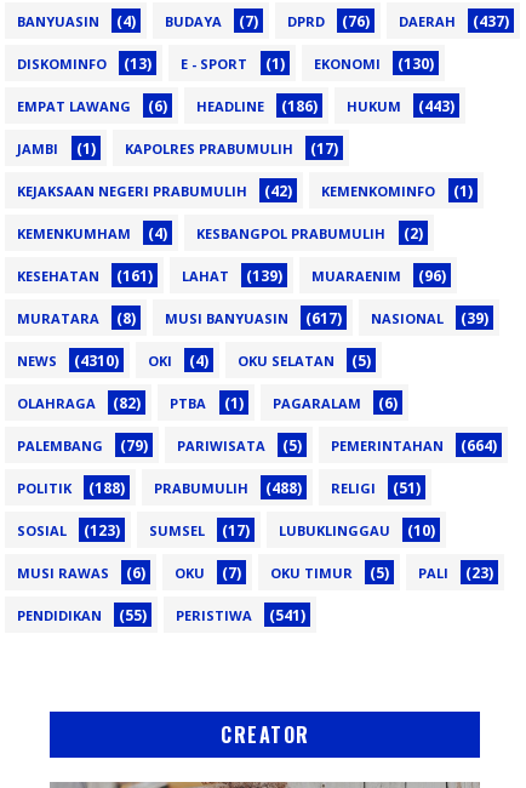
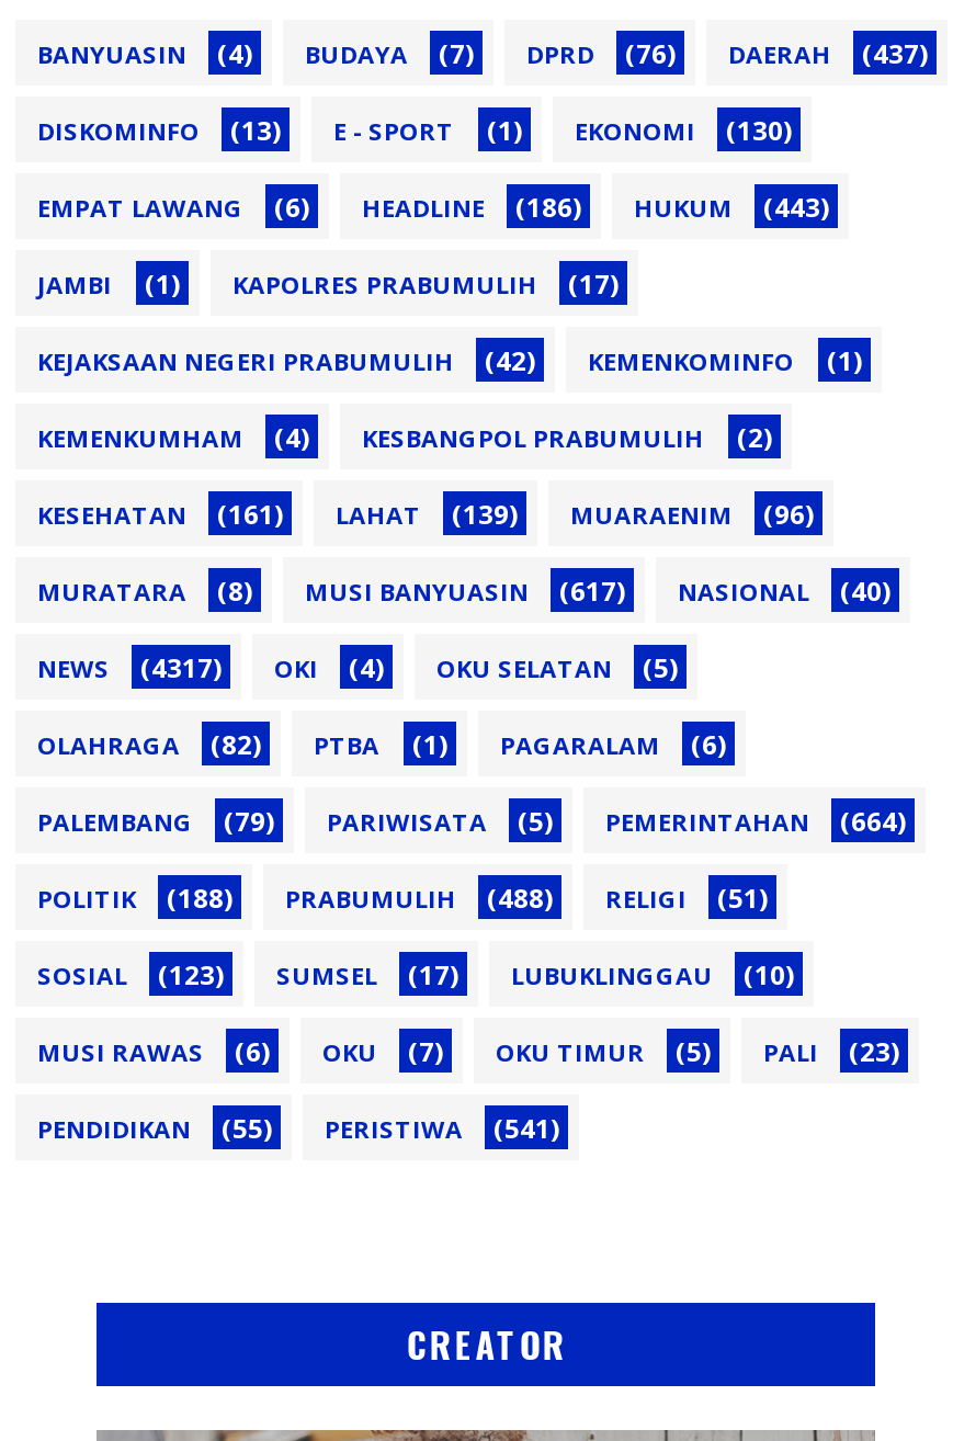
- MURATARA (8) MUSI BANYUASIN (617) NASIONAL (39)
+ MURATARA (8) MUSI BANYUASIN (617) NASIONAL (40)

- (4310)
+ (4317)
